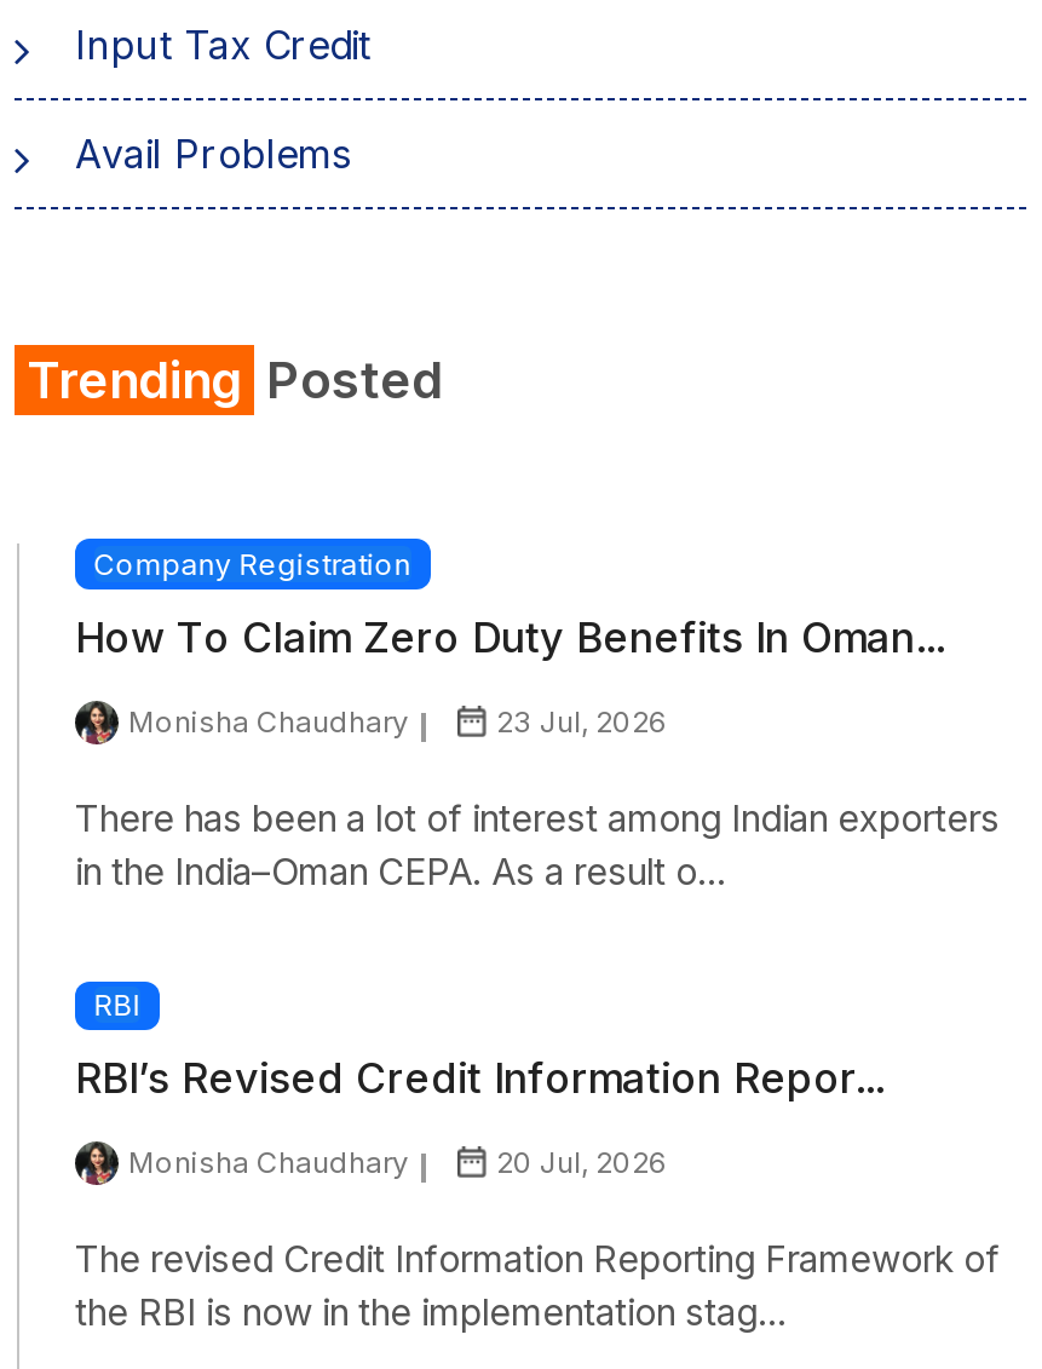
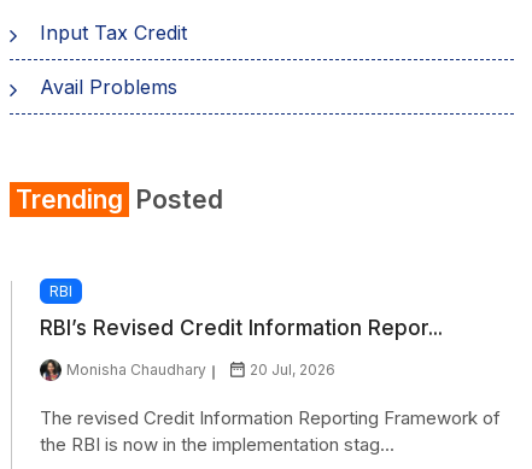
- Company Registration
- How To Claim Zero Duty Benefits In Oman...
- Monisha Chaudhary
- 23 Jul, 2026
- There has been a lot of interest among Indian exporters
- in the India–Oman CEPA. As a result o...
